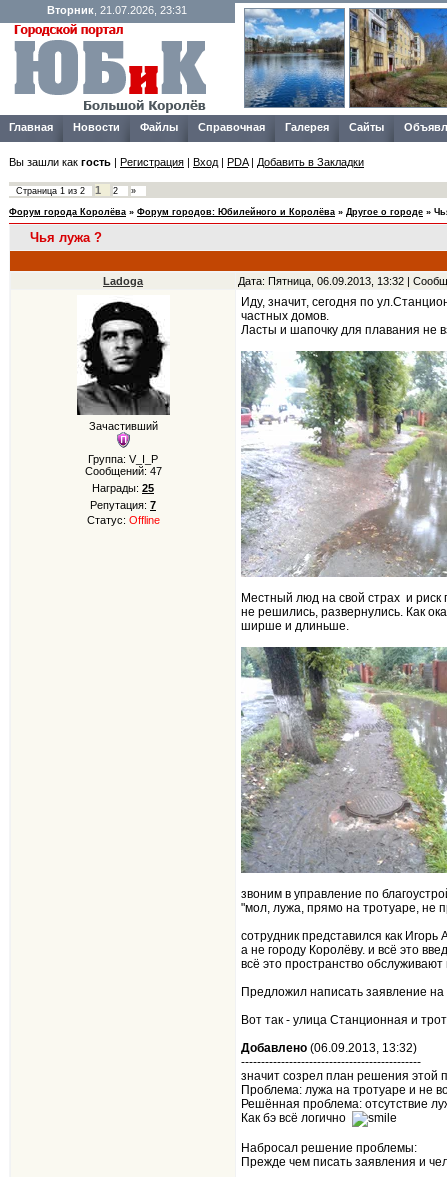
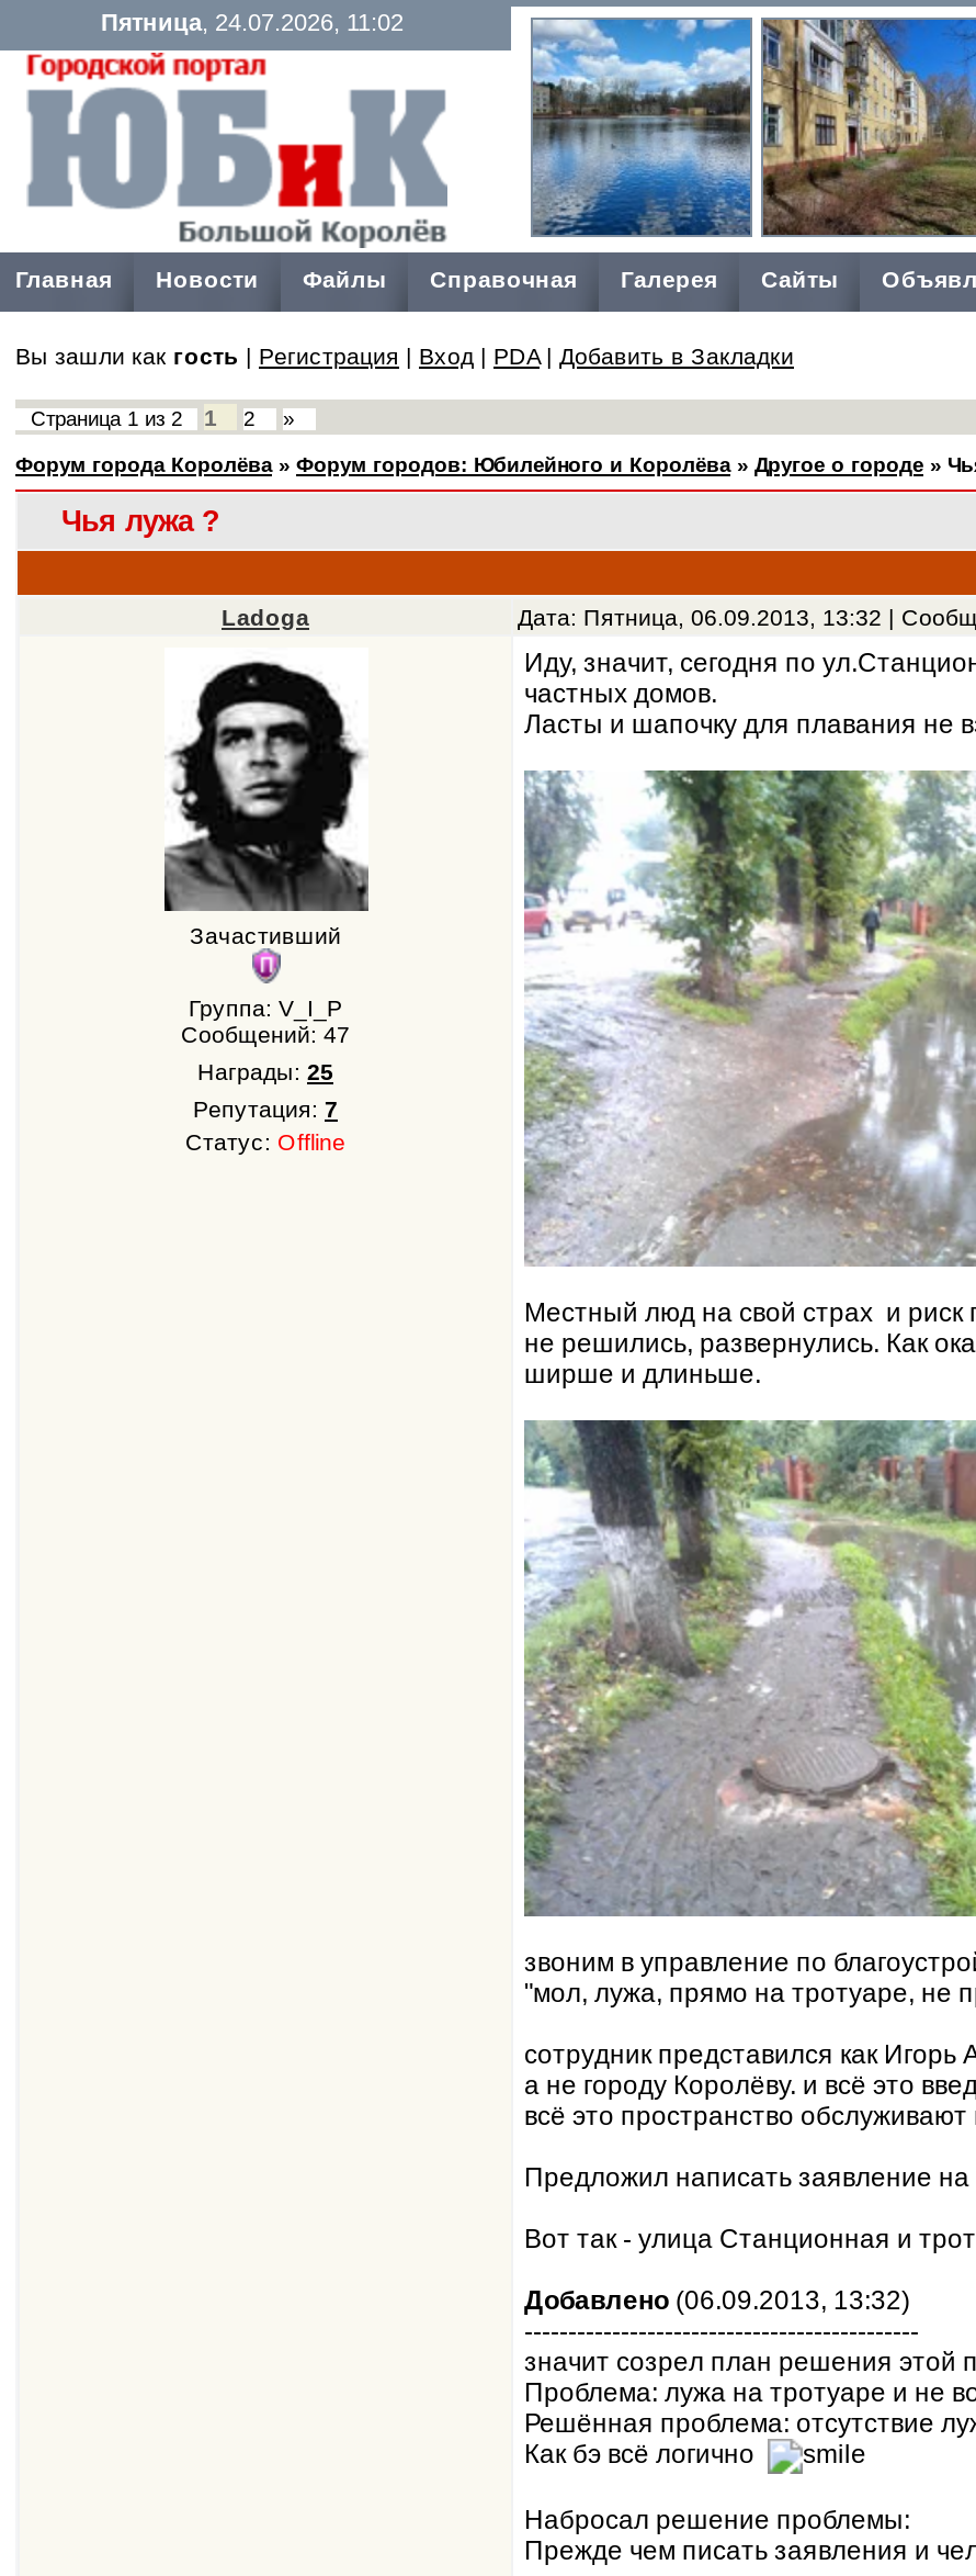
- Вторник, 21.07.2026, 23:31
+ Пятница, 24.07.2026, 11:02
